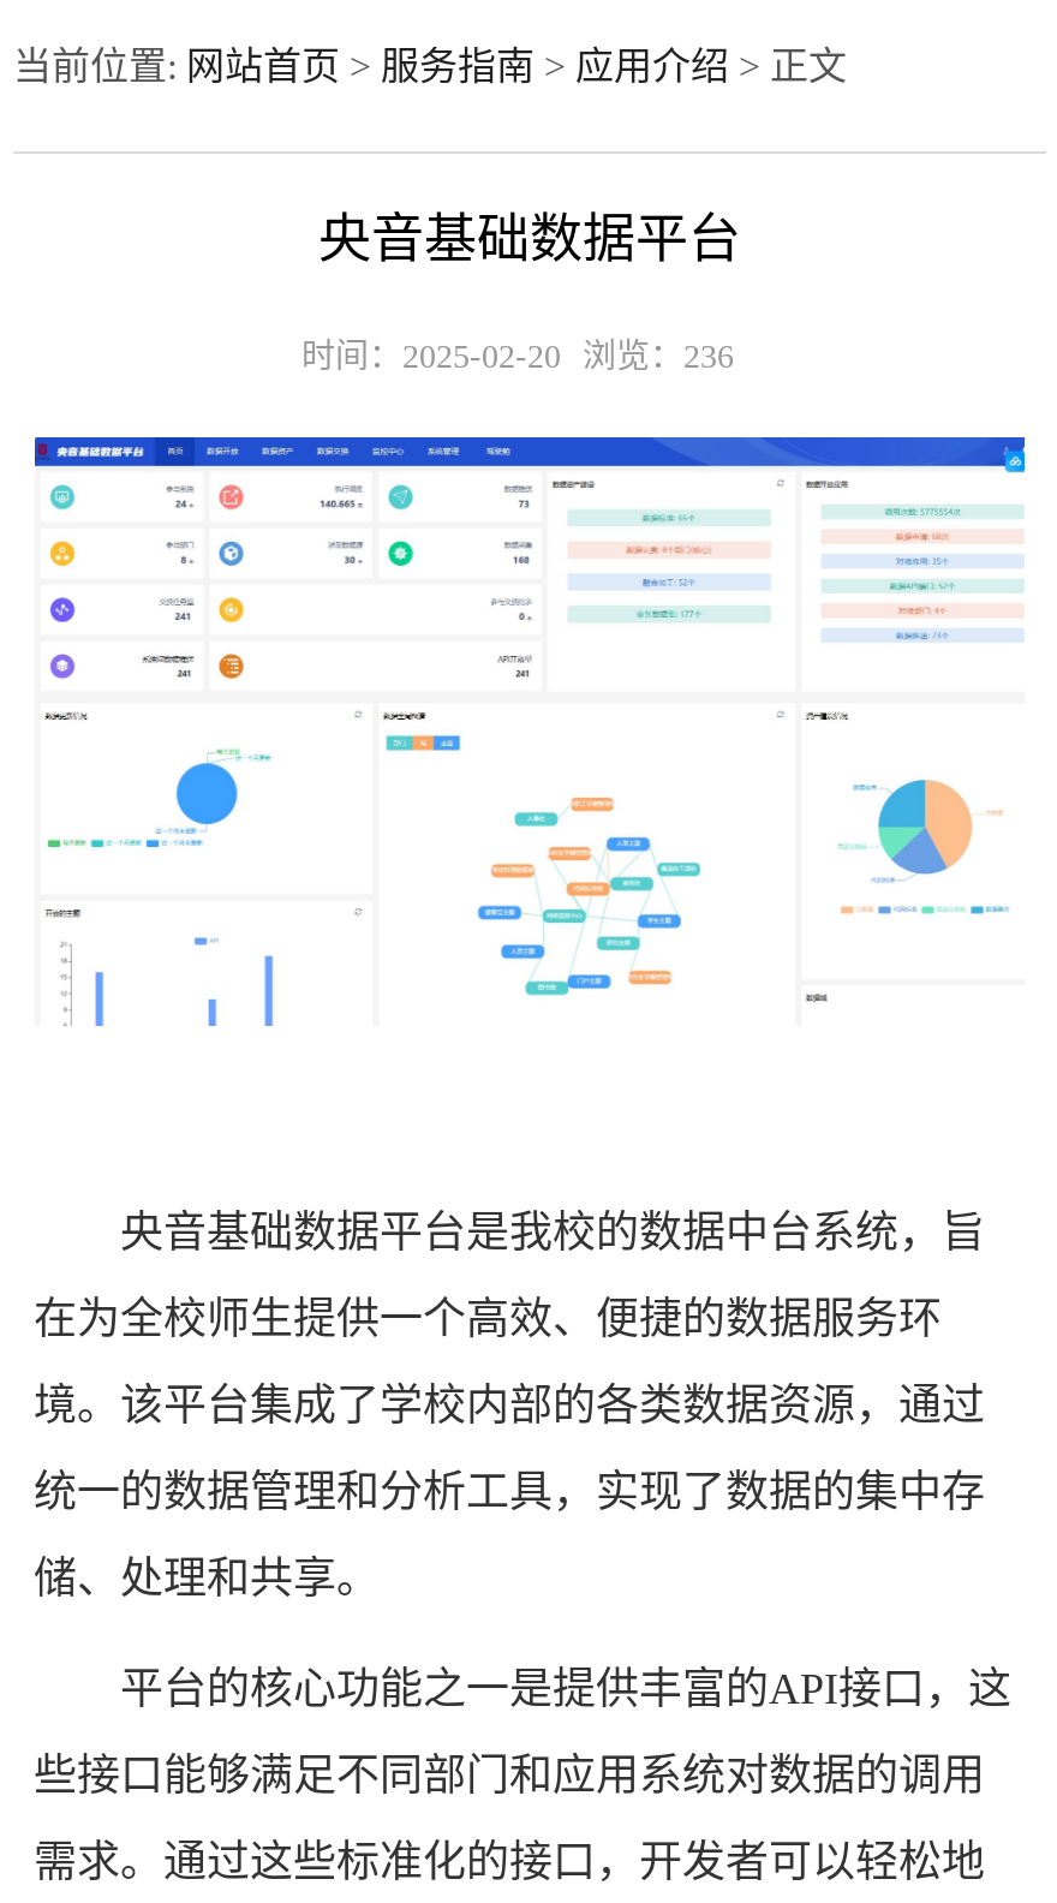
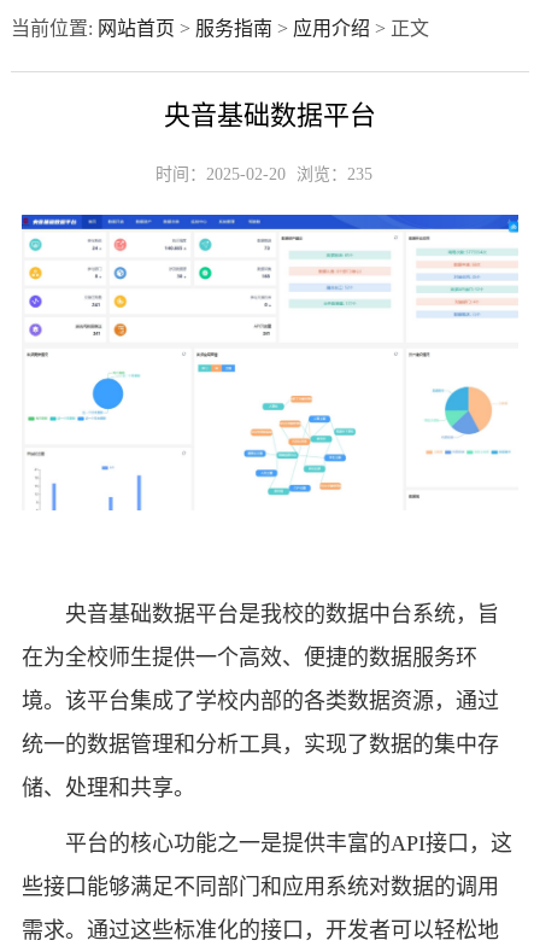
- 时间：2025-02-20 浏览：236
+ 时间：2025-02-20 浏览：235
